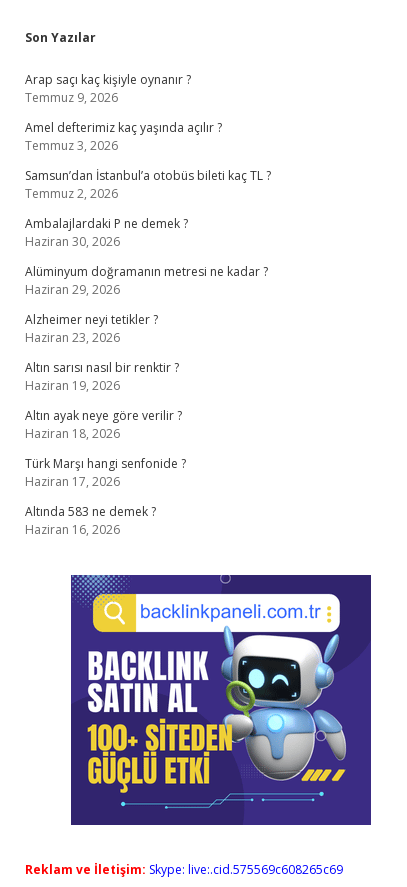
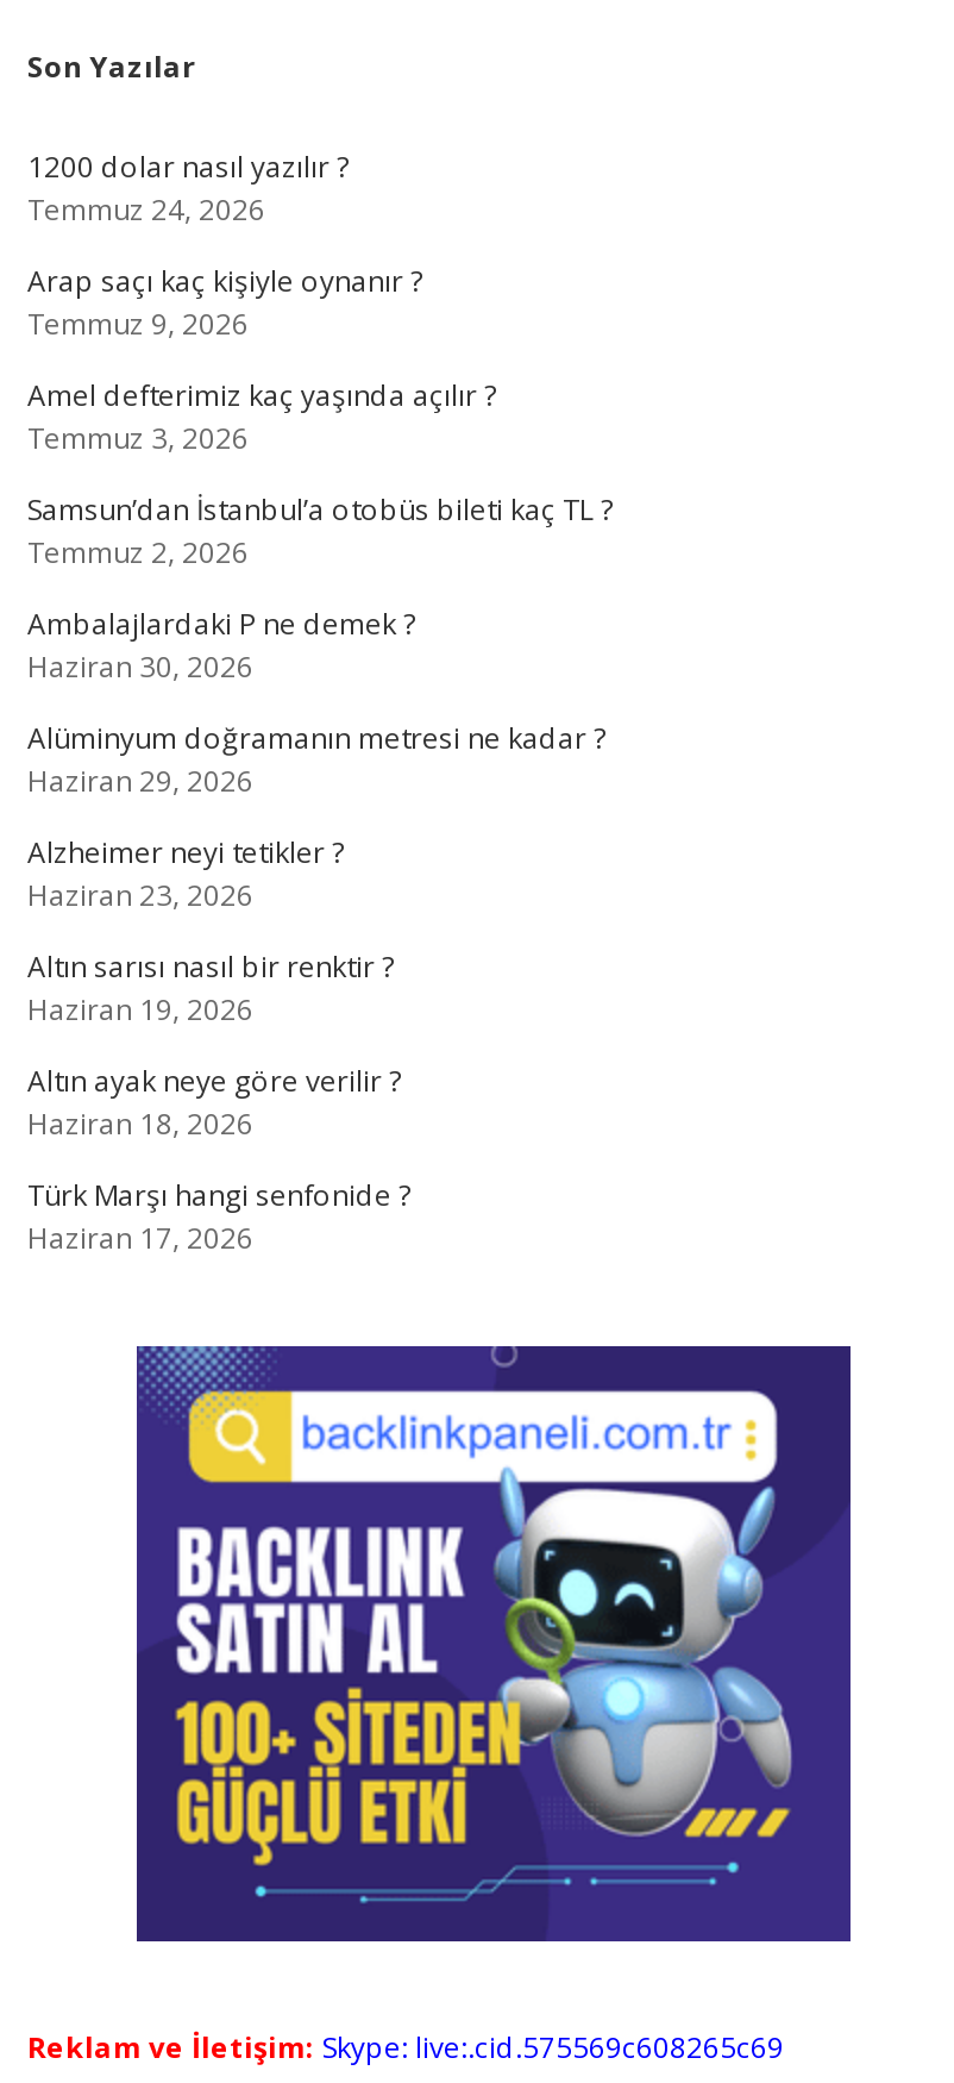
+ 1200 dolar nasıl yazılır ?
+ Temmuz 24, 2026

moved down: Arap saçı kaç kişiyle oynanır ? | Temmuz 9, 2026 | Amel defterimiz kaç yaşında açılır ? | ... | Türk Marşı hangi senfonide ? | Haziran 17, 2026

- Altında 583 ne demek ?
- Haziran 16, 2026
